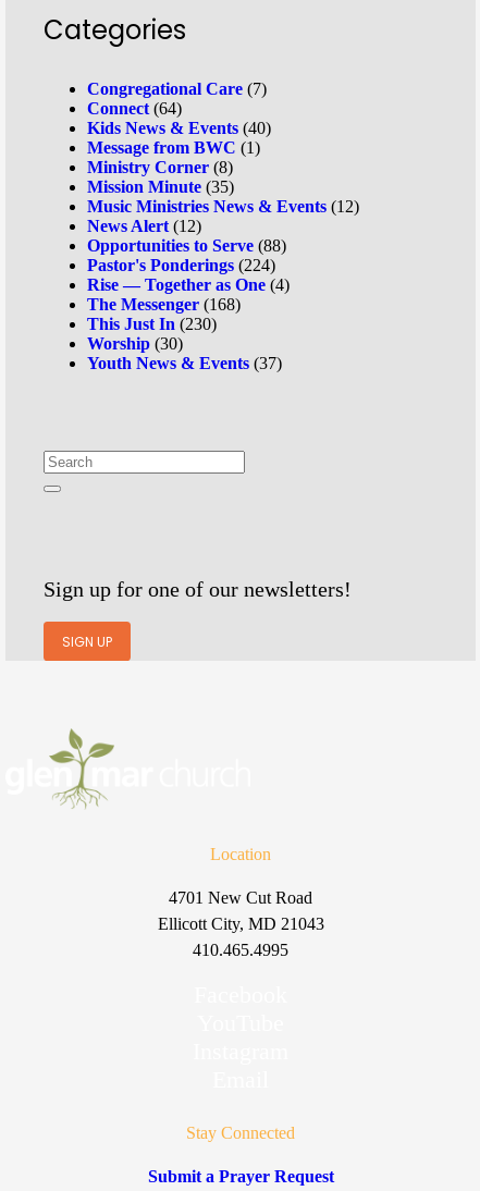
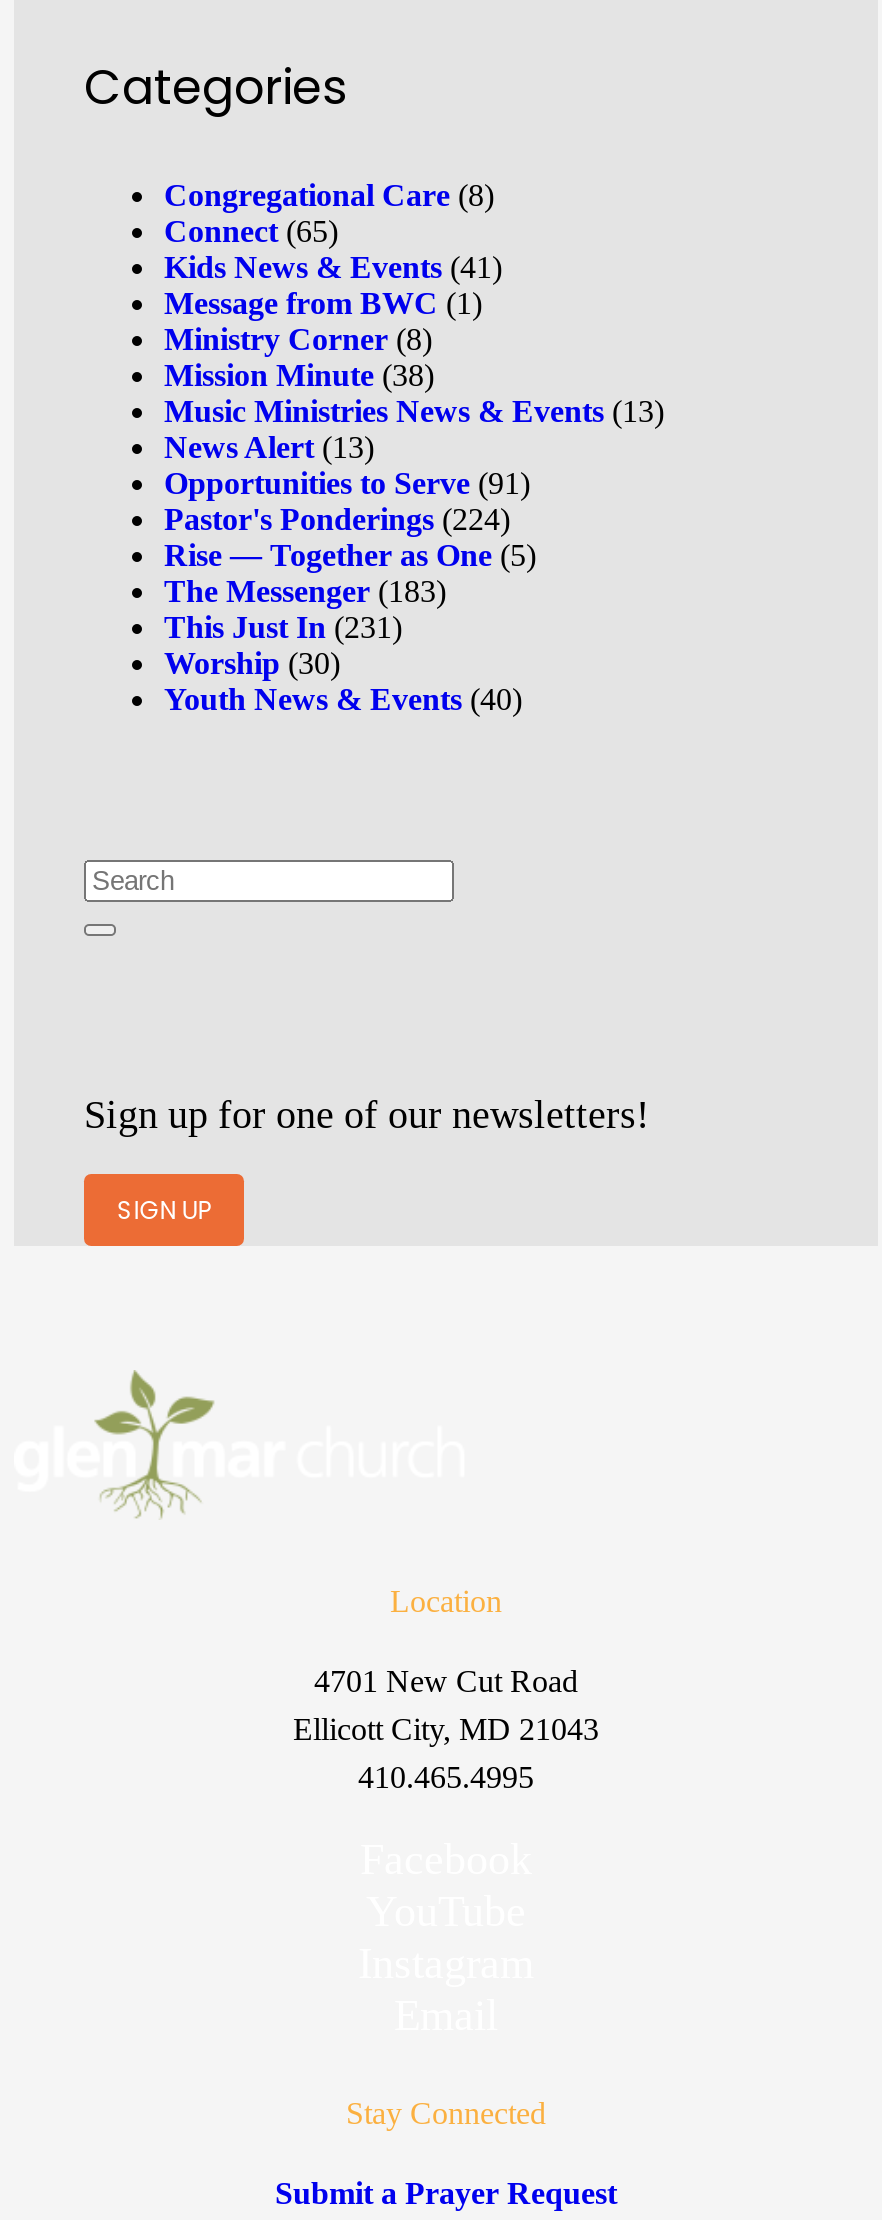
- Congregational Care (7)
+ Congregational Care (8)

- Connect (64)
+ Connect (65)

- Kids News & Events (40)
+ Kids News & Events (41)

- Mission Minute (35)
+ Mission Minute (38)

- Music Ministries News & Events (12)
+ Music Ministries News & Events (13)

- News Alert (12)
+ News Alert (13)

- Opportunities to Serve (88)
+ Opportunities to Serve (91)

- Rise — Together as One (4)
+ Rise — Together as One (5)

- The Messenger (168)
+ The Messenger (183)

- This Just In(230)
+ This Just In(231)

- Youth News & Events (37)
+ Youth News & Events (40)
